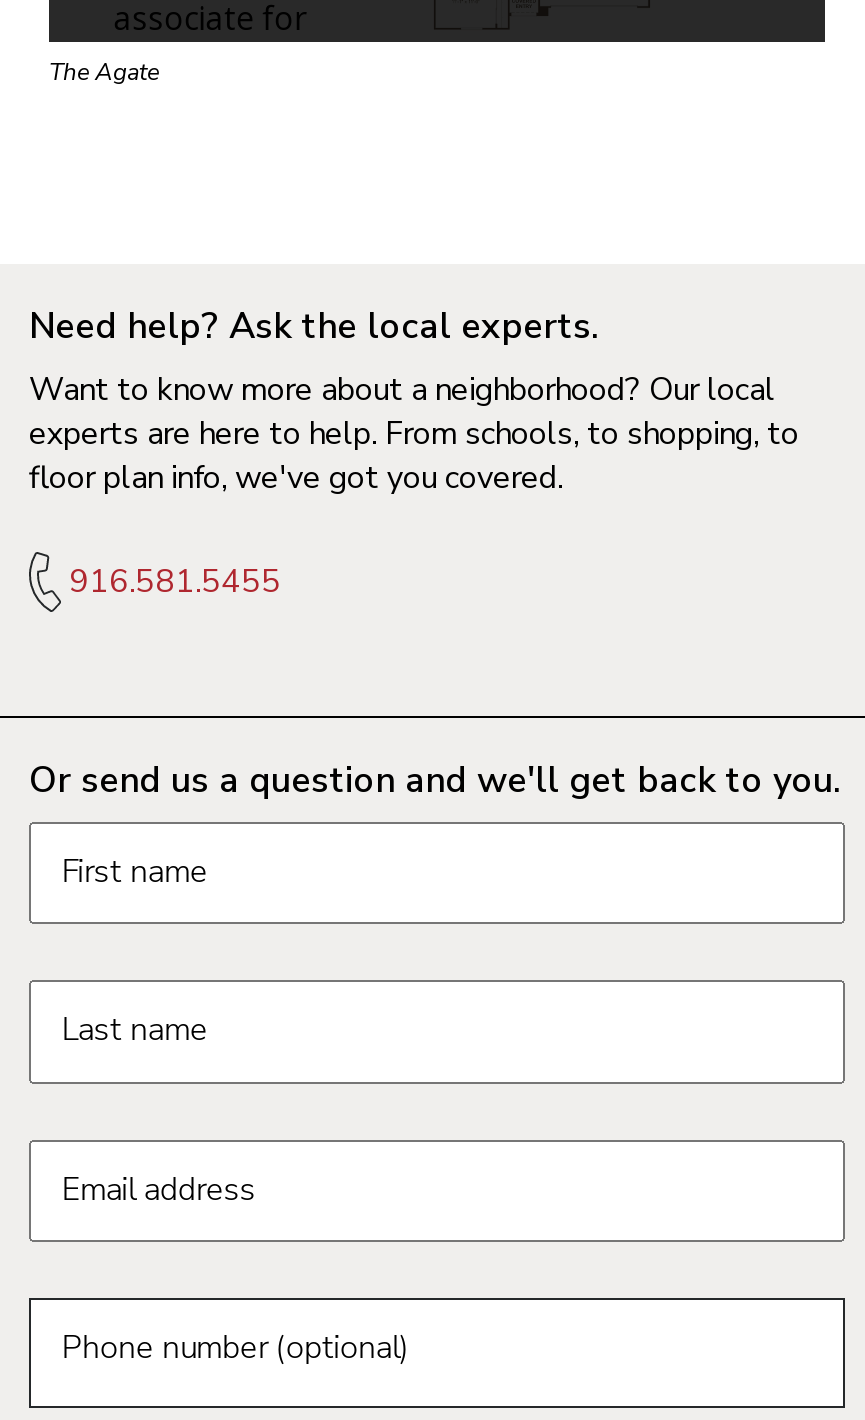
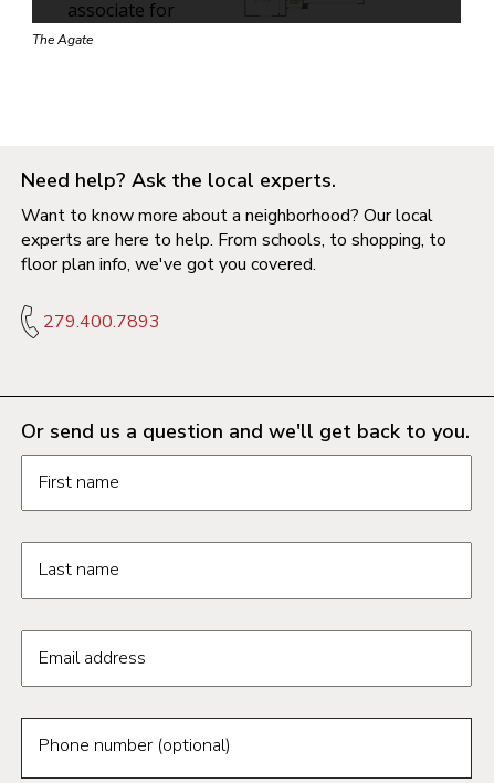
- 916.581.5455
+ 279.400.7893
